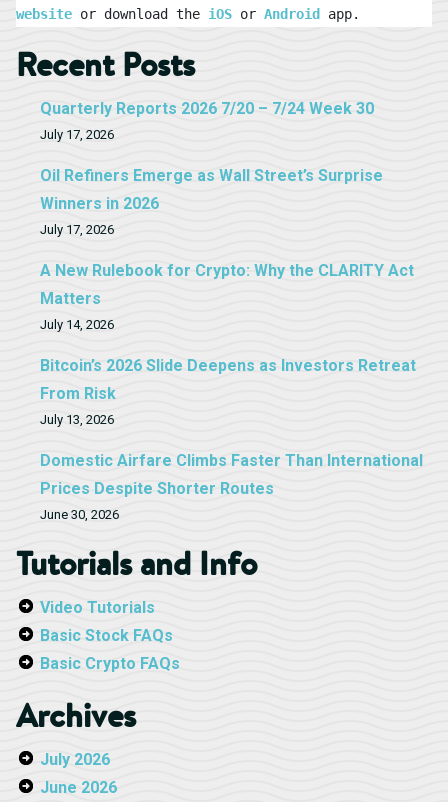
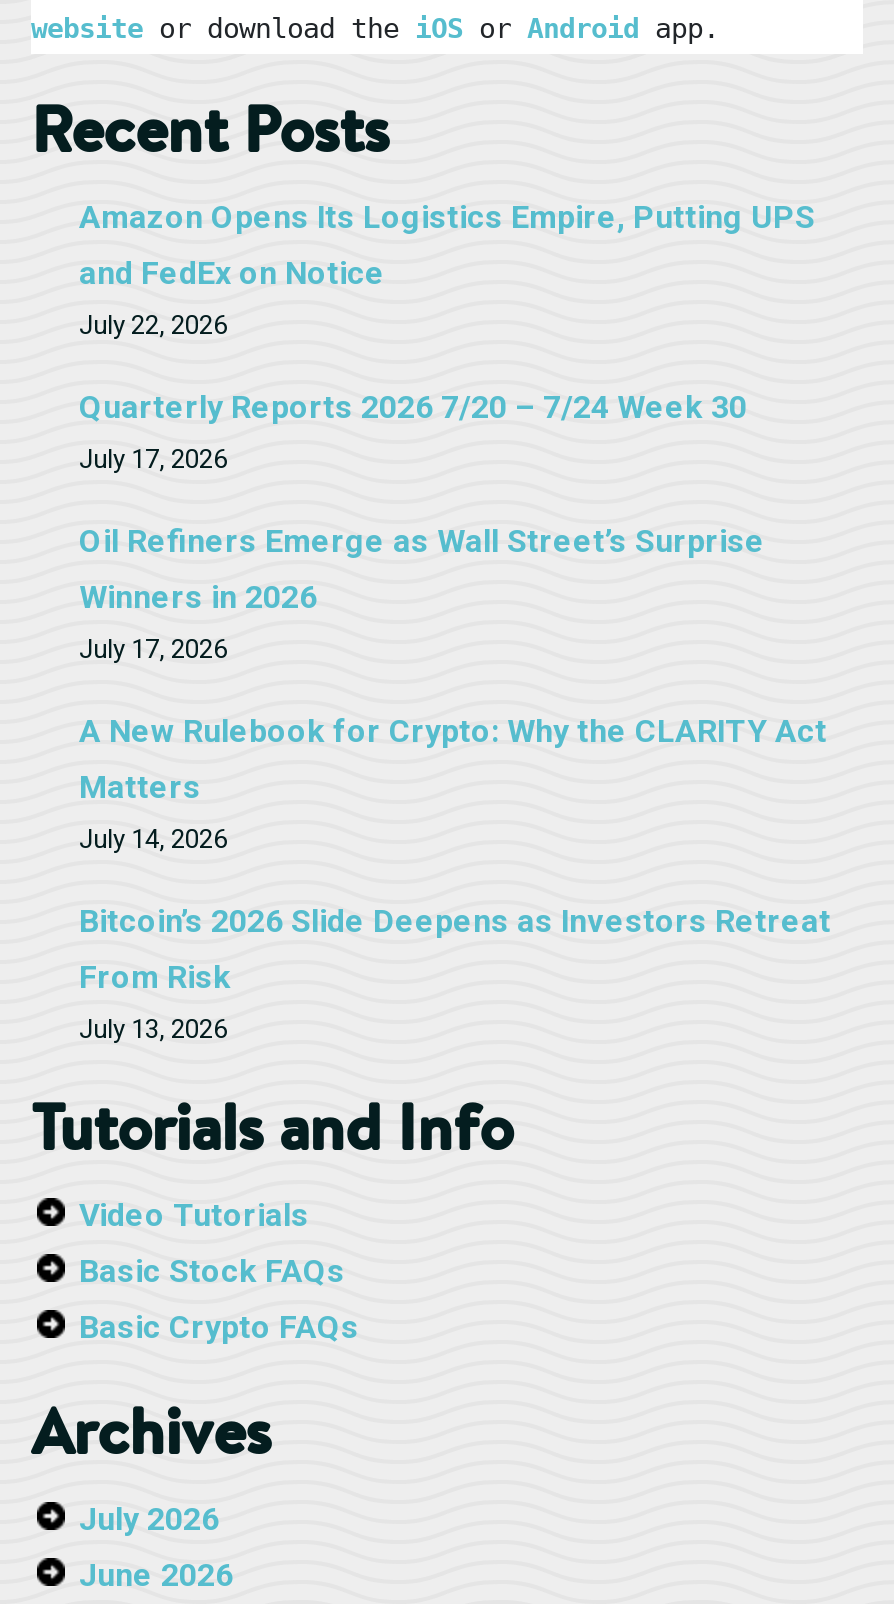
+ Amazon Opens Its Logistics Empire, Putting UPS
+ and FedEx on Notice
+ July 22, 2026

moved down: Quarterly Reports 2026 7/20 – 7/24 Week 30 | July 17, 2026 | Oil Refiners Emerge as Wall Street’s Surprise | ... | From Risk | July 13, 2026

- Domestic Airfare Climbs Faster Than International
- Prices Despite Shorter Routes
- June 30, 2026
